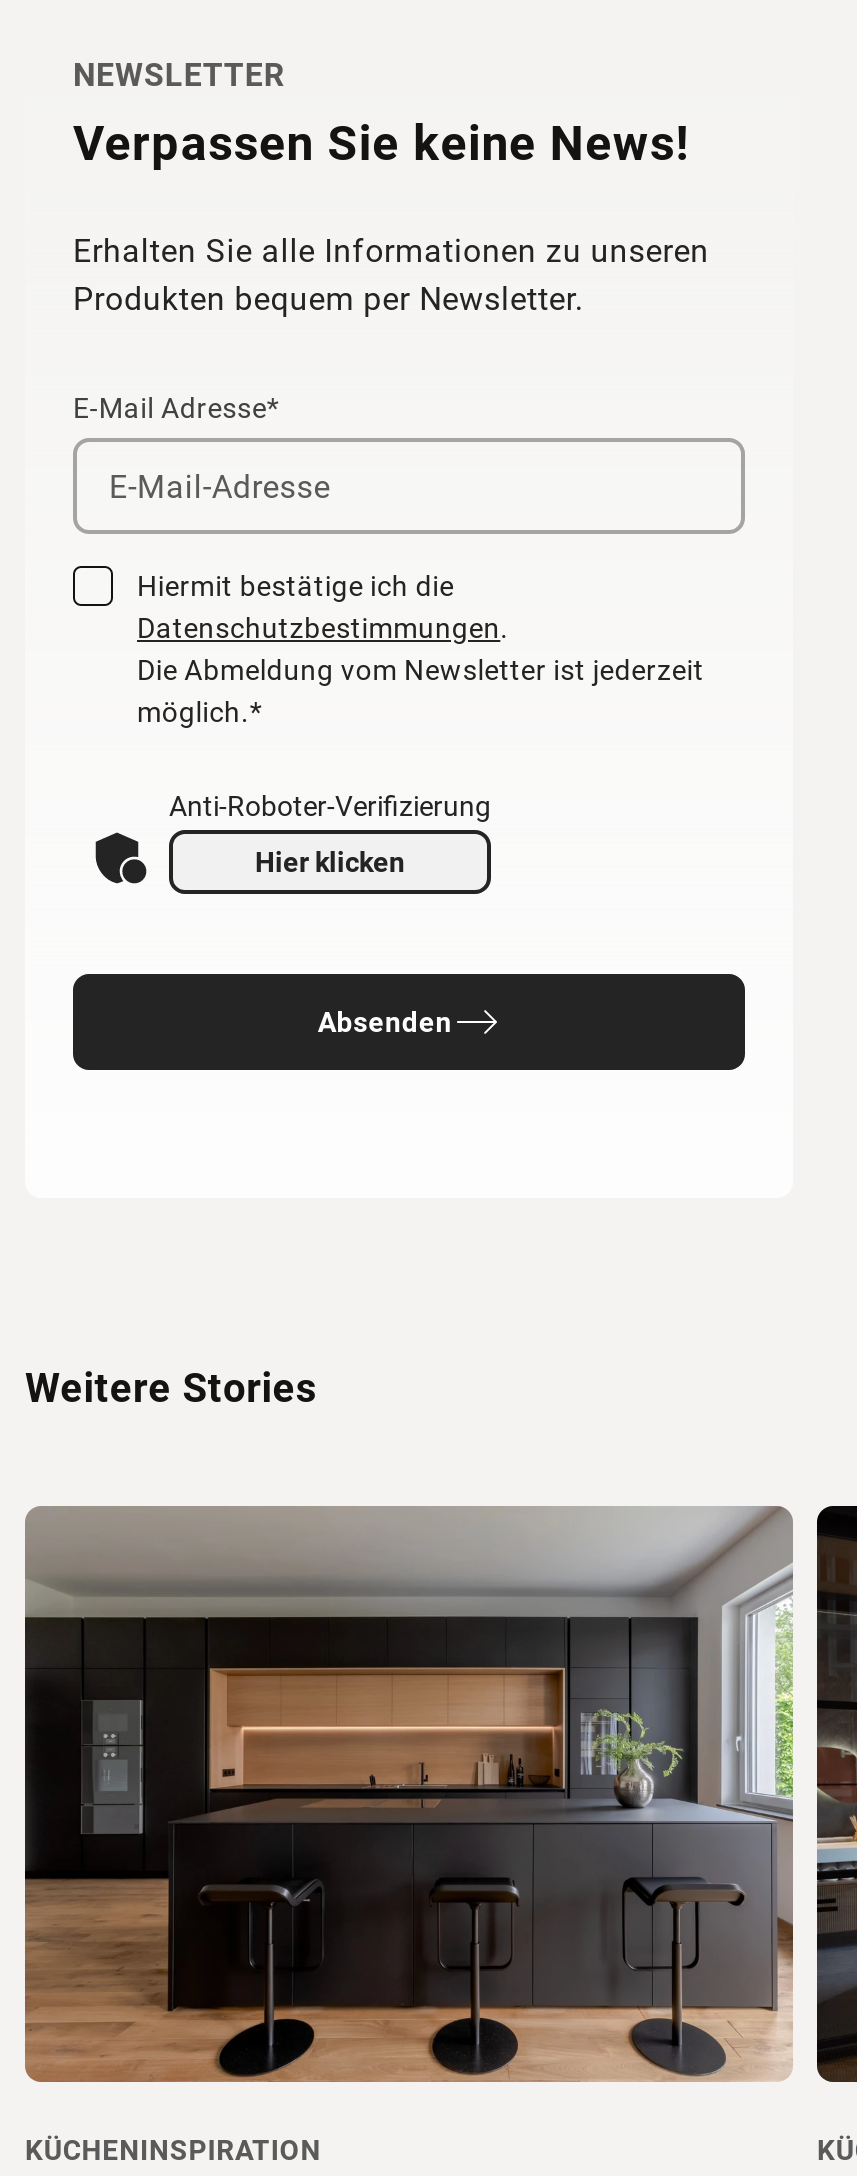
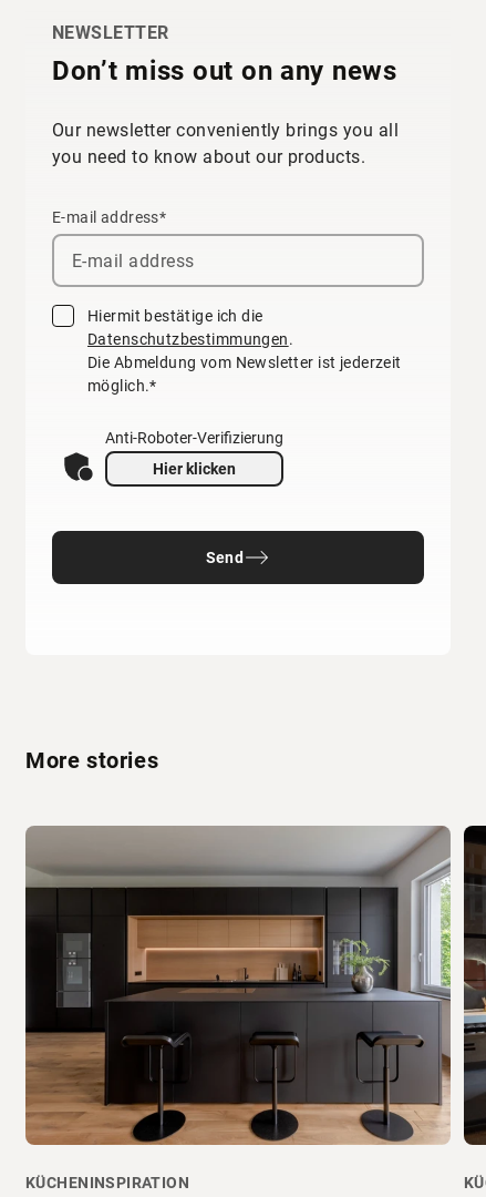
- Verpassen Sie keine News!
+ Don’t miss out on any news

- Erhalten Sie alle Informationen zu unseren
- Produkten bequem per Newsletter.
+ Our newsletter conveniently brings you all
+ you need to know about our products.

- E-Mail Adresse*
+ E-mail address*

- Absenden
+ Send

- Weitere Stories
+ More stories
